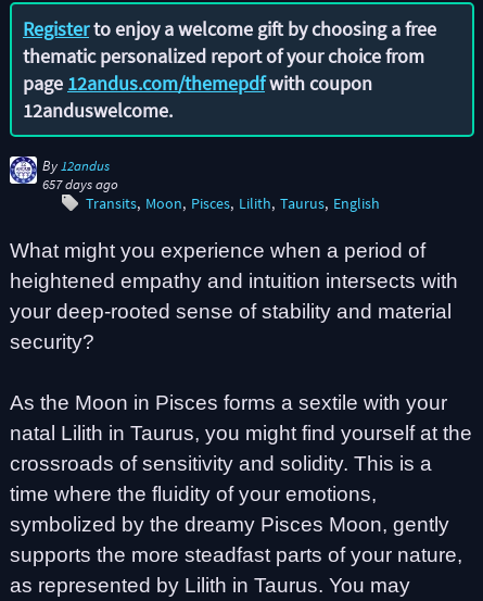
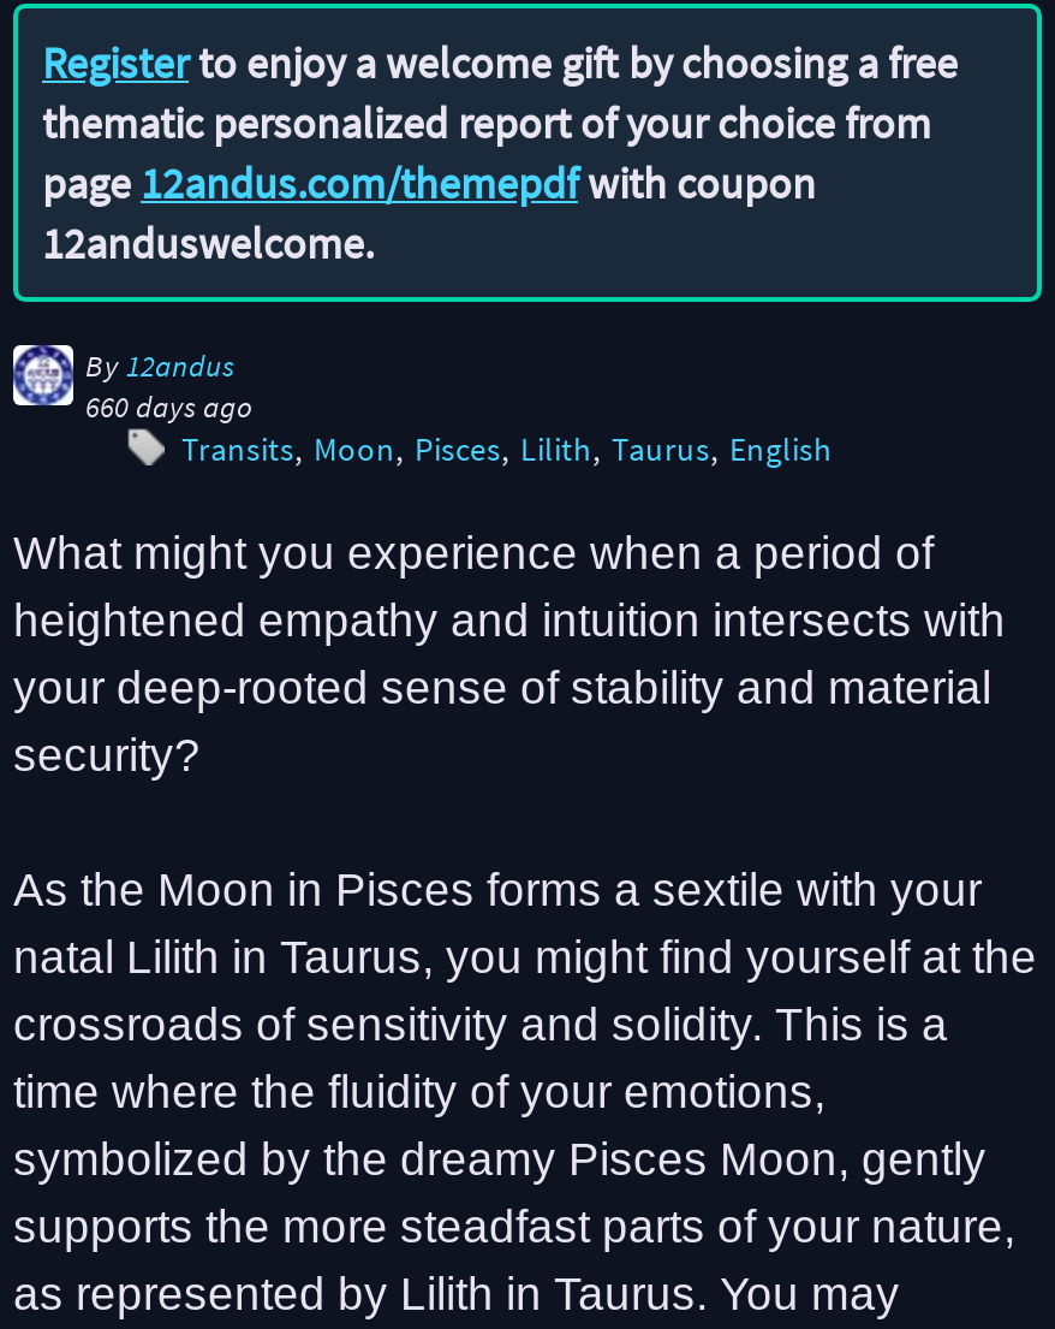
- 657 days ago
+ 660 days ago
